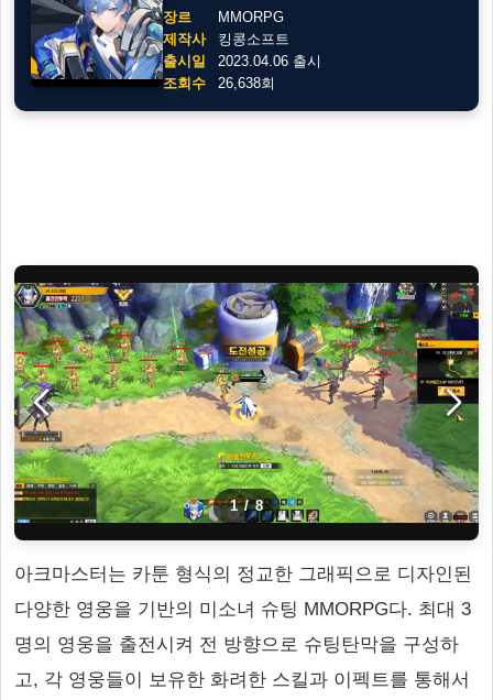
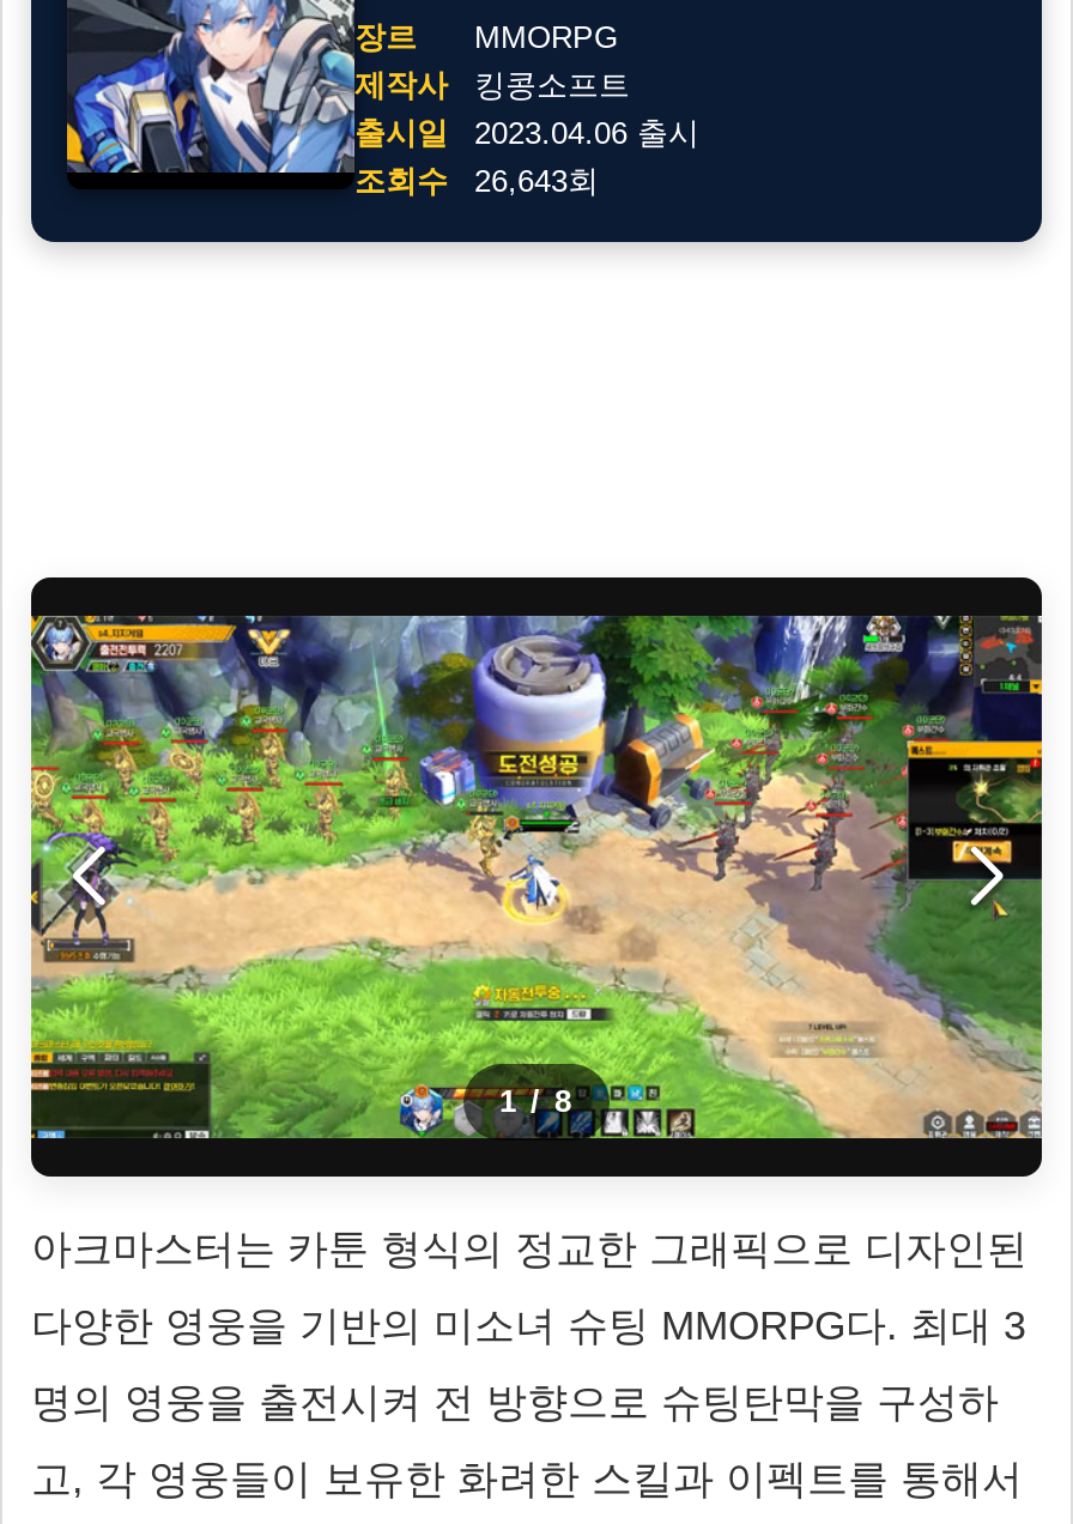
- 조회수 26,638회
+ 조회수 26,643회
